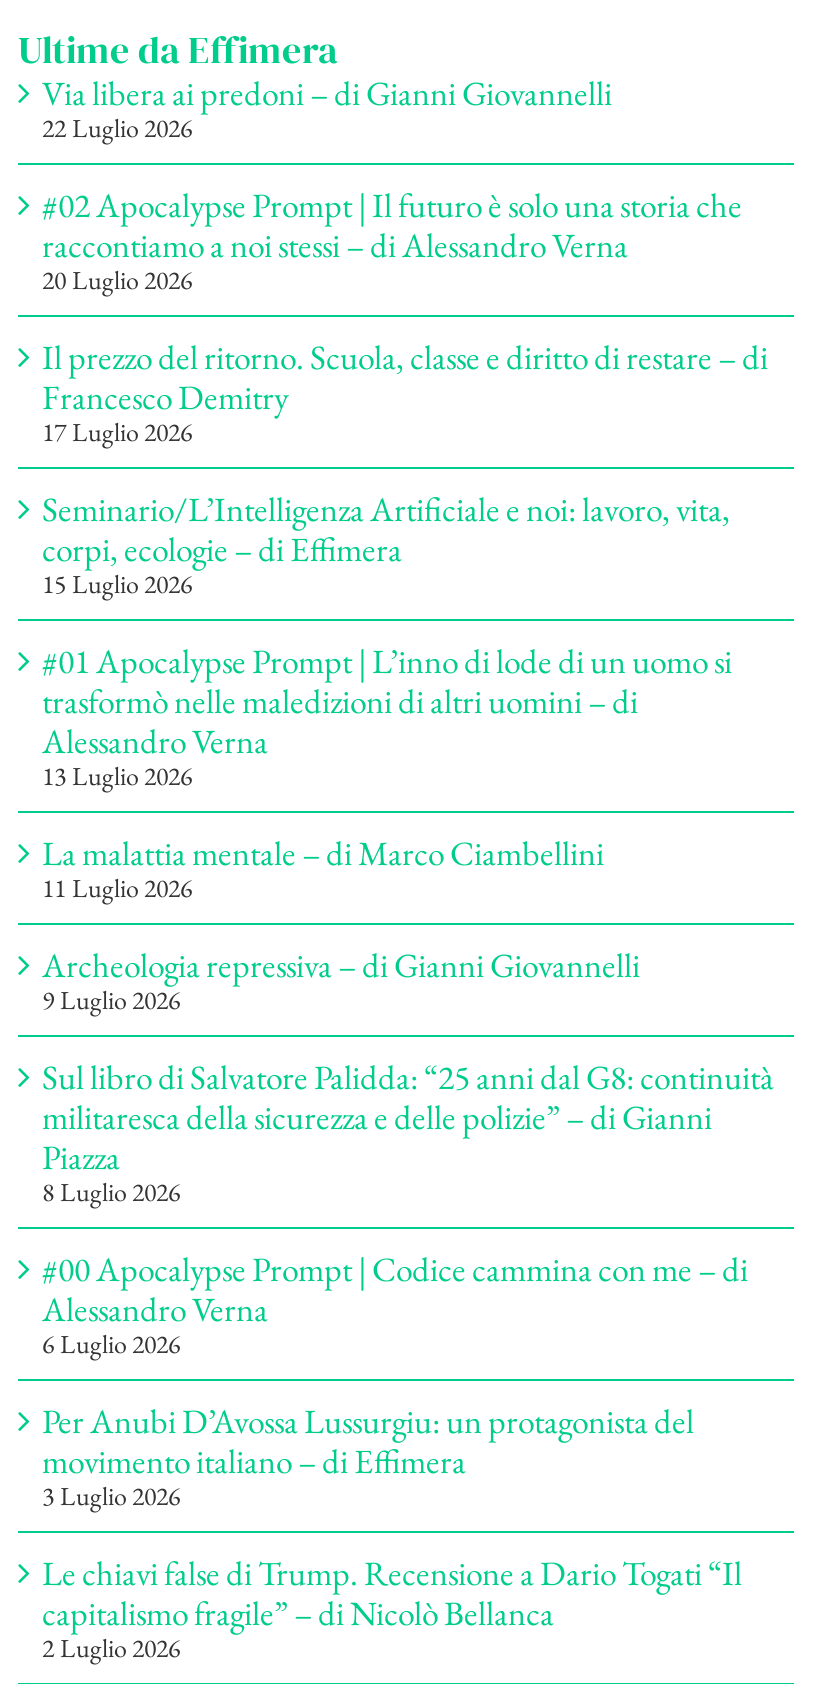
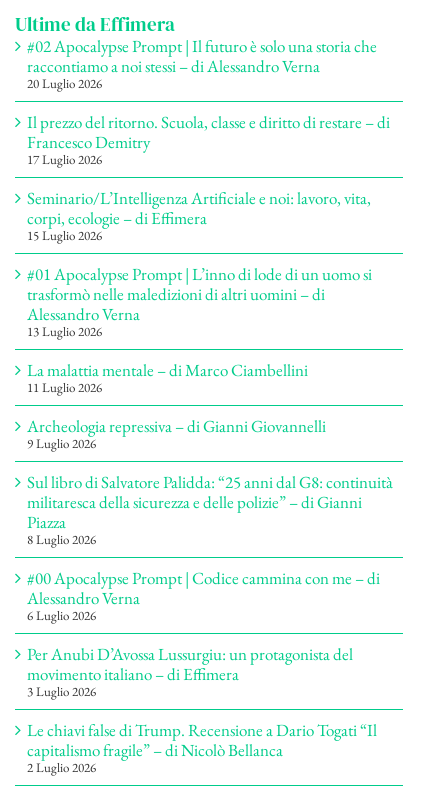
- Via libera ai predoni – di Gianni Giovannelli
- 22 Luglio 2026
